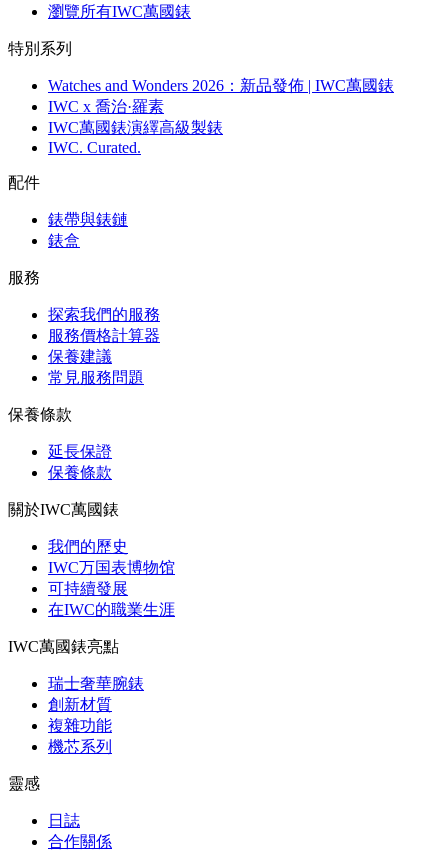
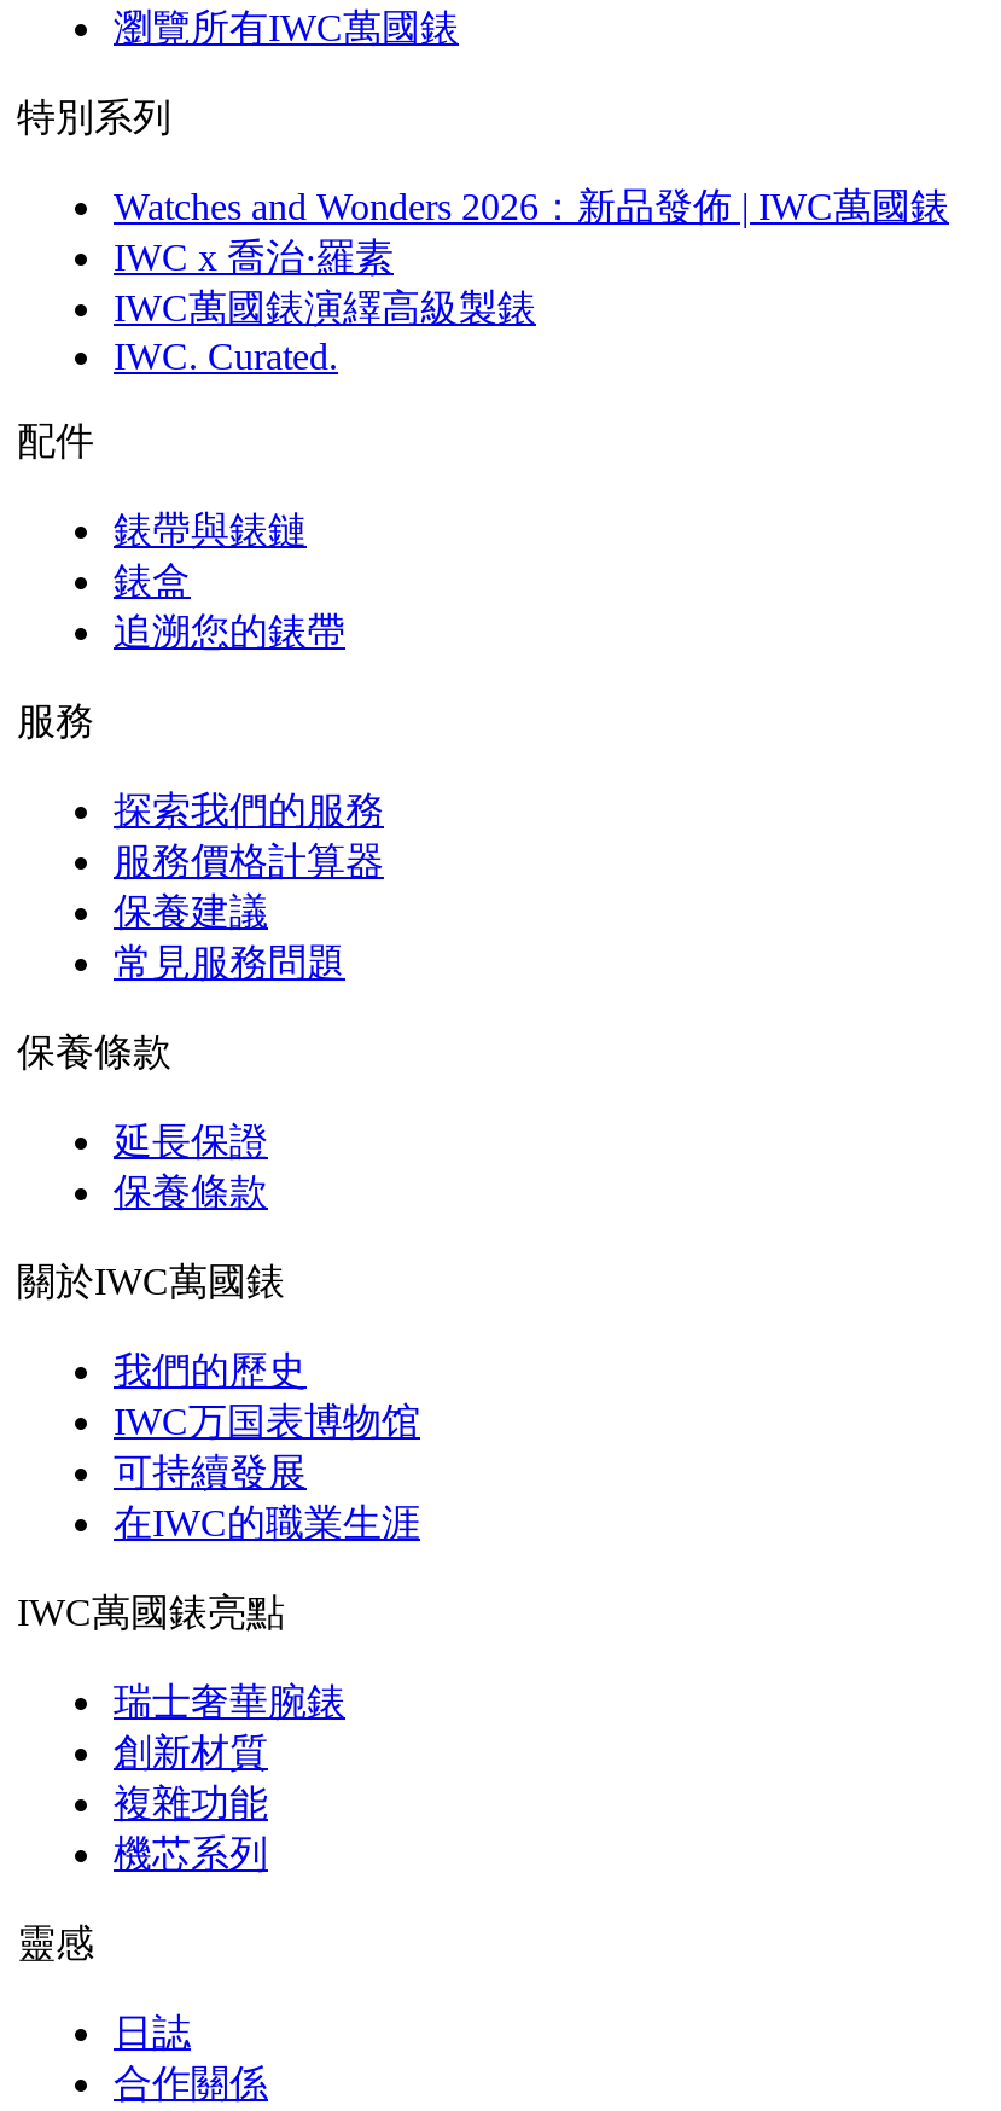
+ 追溯您的錶帶
